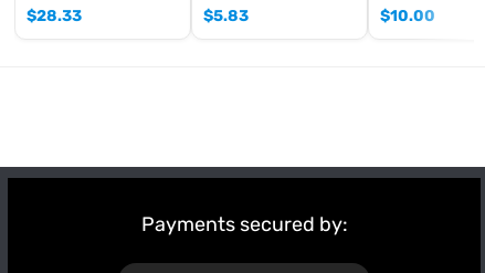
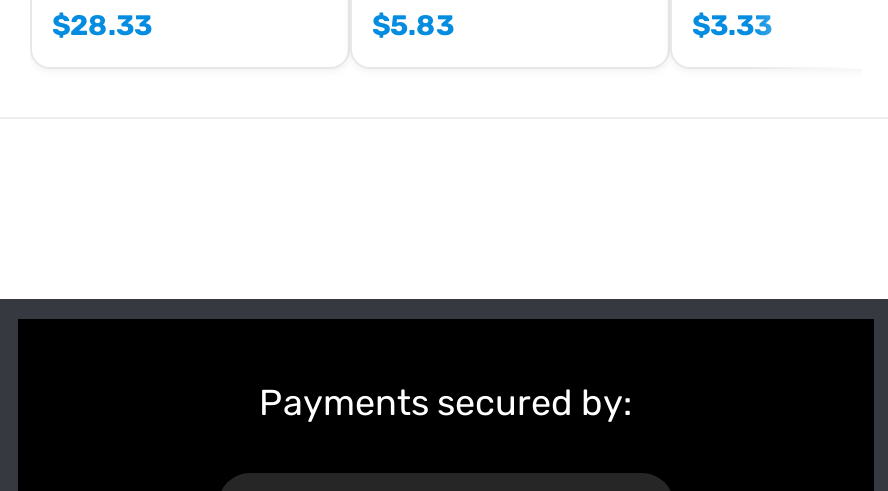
- $10.00
+ $3.33
